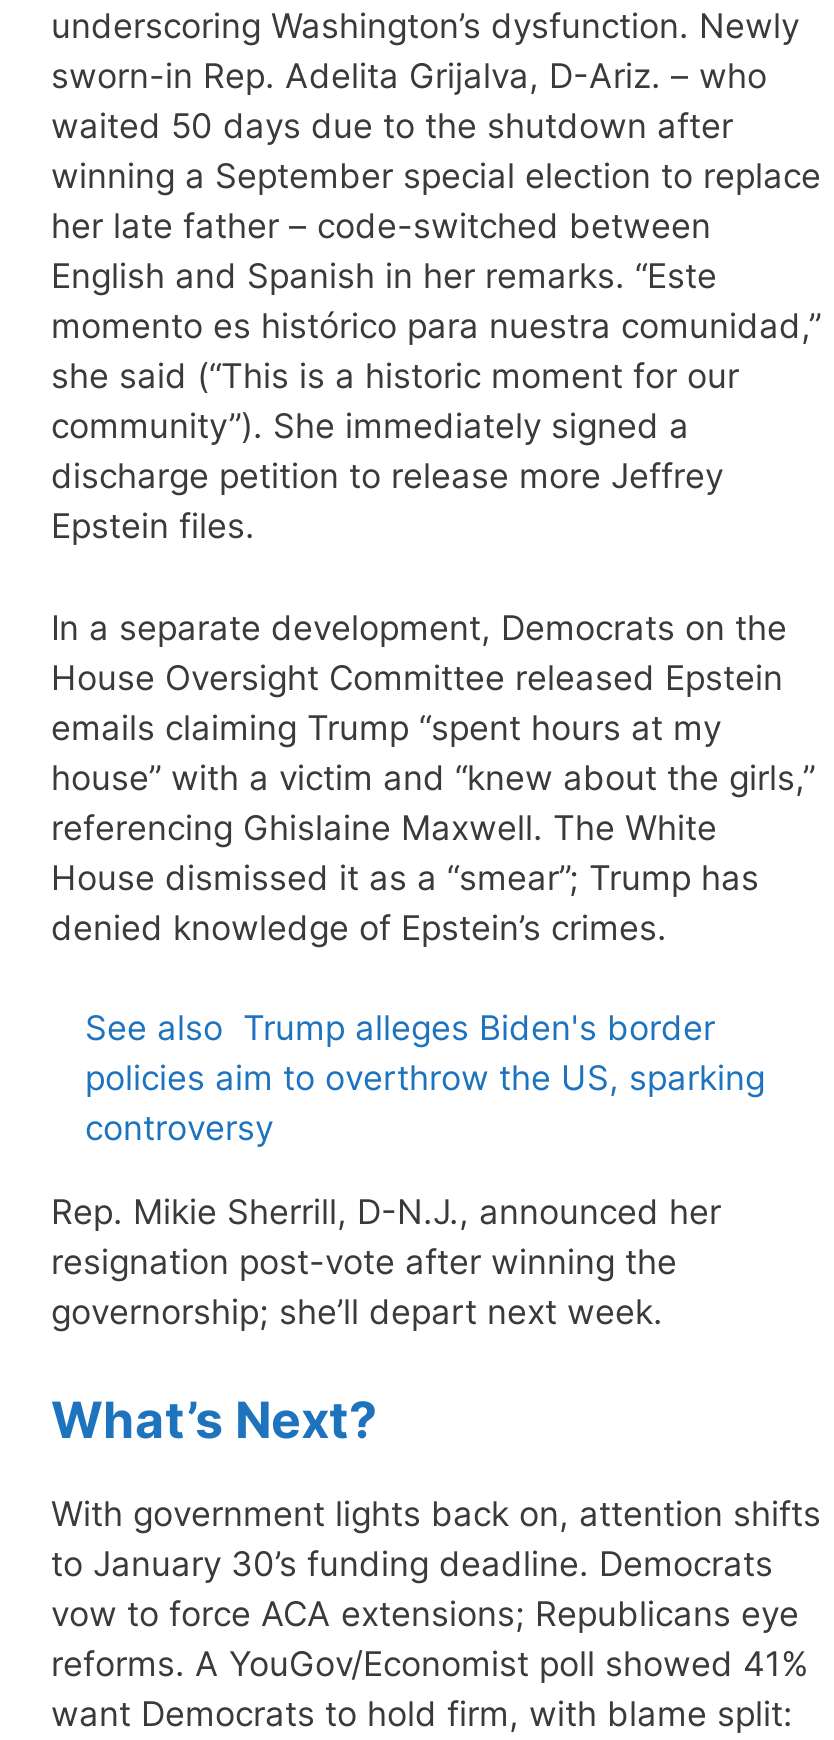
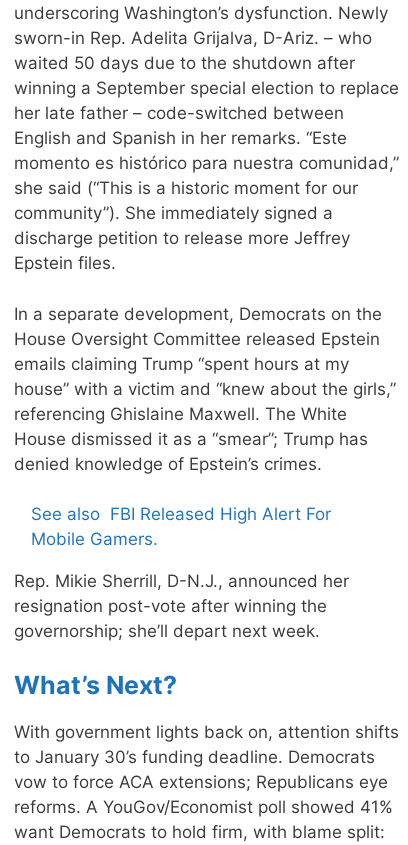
- See also Trump alleges Biden's border
- policies aim to overthrow the US, sparking
- controversy
+ See also FBI Released High Alert For
+ Mobile Gamers.
